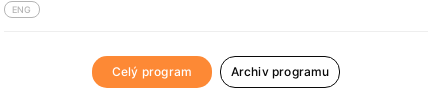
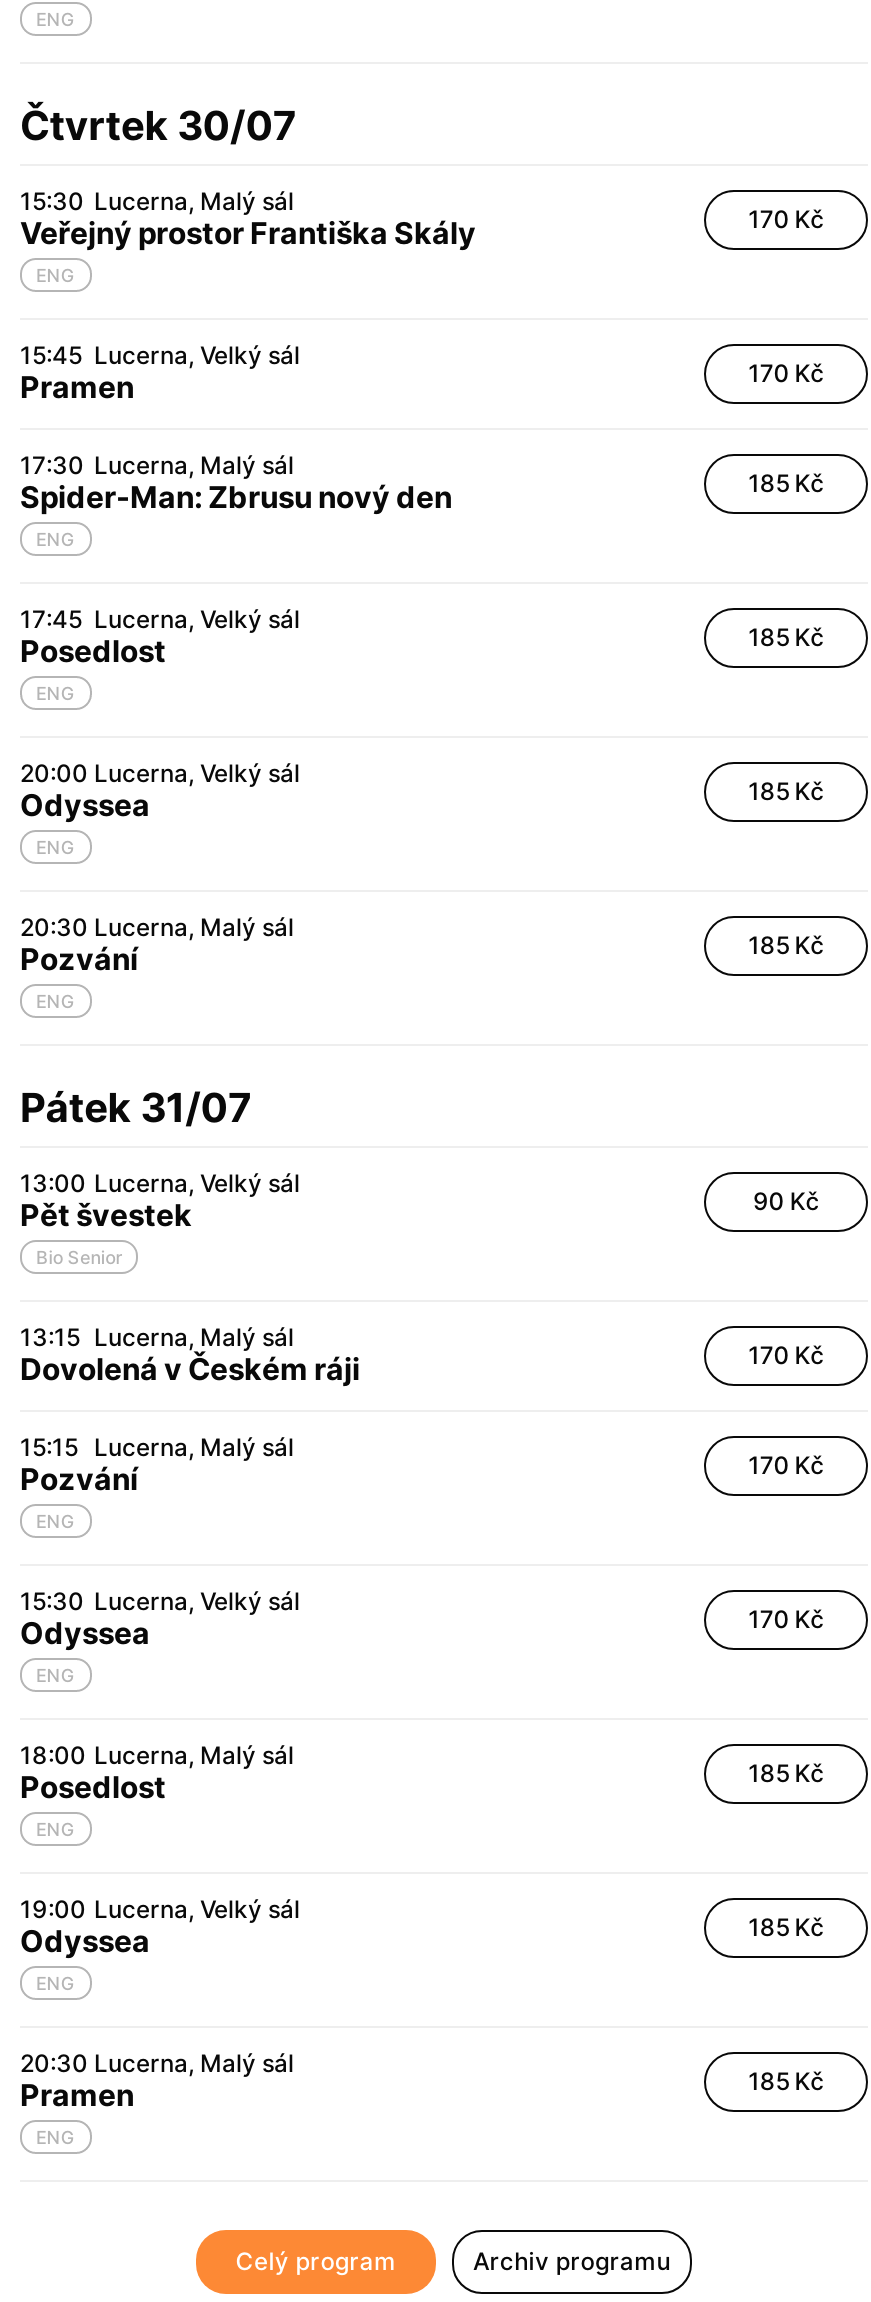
+ Čtvrtek 30/07
+ 15:30 Lucerna Malý sál
+ Veřejný prostor Františka Skály
+ ENG

+ 15:45 Lucerna Velký sál
+ Pramen
+ 170 Kč
+ 17:30 Lucerna Malý sál
+ Spider-Man: Zbrusu nový den
+ ENG

+ 17:45 Lucerna Velký sál
+ Posedlost
+ ENG

+ 20:00 Lucerna Velký sál
+ Odyssea
+ ENG

+ 20:30 Lucerna Malý sál
+ Pozvání
+ ENG

+ Pátek 31/07
+ 13:00 Lucerna Velký sál
+ Pět švestek
+ Bio Senior

+ 13:15 Lucerna Malý sál
+ Dovolená v Českém ráji
+ 170 Kč
+ 15:15 Lucerna Malý sál
+ Pozvání
+ ENG

+ 15:30 Lucerna Velký sál
+ Odyssea
+ ENG

+ 18:00 Lucerna Malý sál
+ Posedlost
+ ENG

+ 19:00 Lucerna Velký sál
+ Odyssea
+ ENG

+ 20:30 Lucerna Malý sál
+ Pramen
+ ENG

+ 170 Kč

+ 185 Kč

+ 185 Kč

+ 185 Kč

+ 185 Kč

+ 170 Kč

+ 170 Kč

+ 185 Kč

+ 185 Kč

+ 185 Kč

+ 90 Kč
